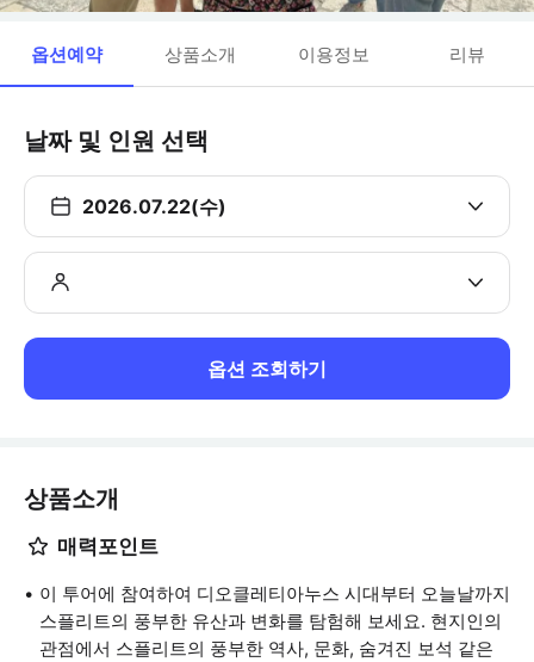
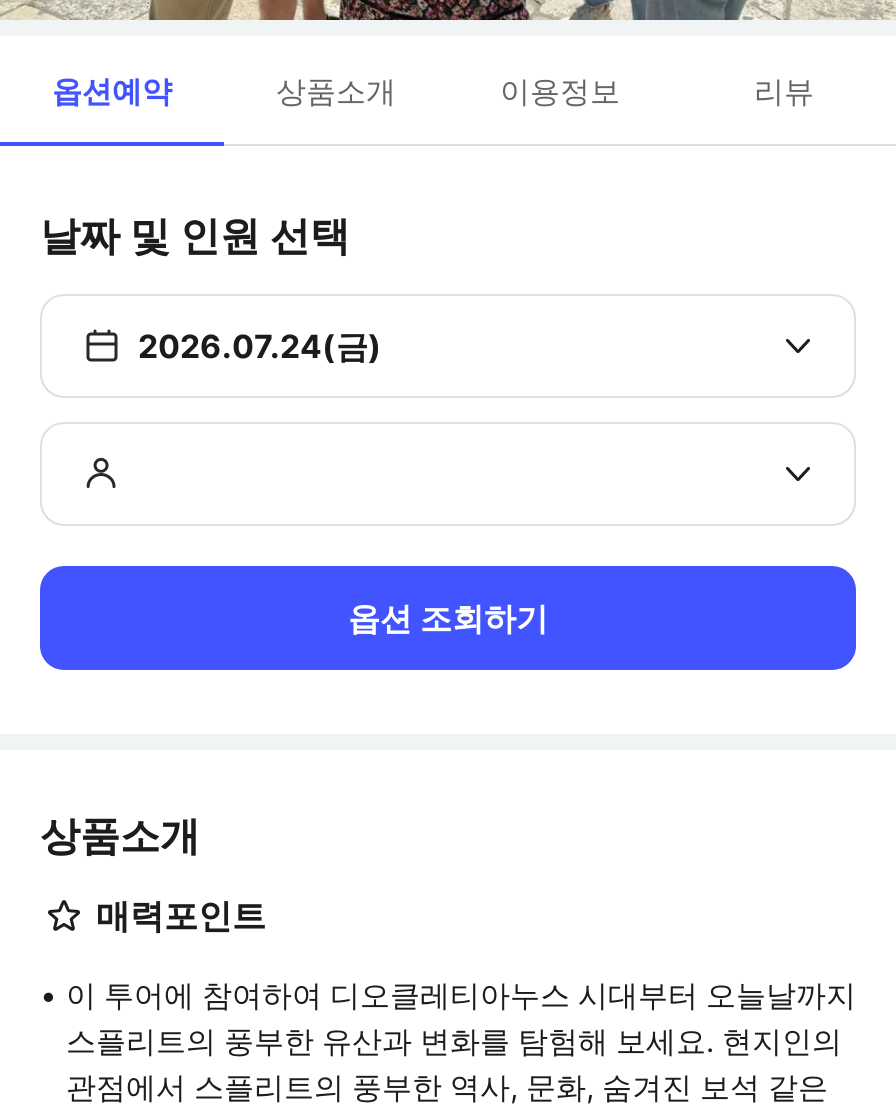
- 2026.07.22(수)
+ 2026.07.24(금)
